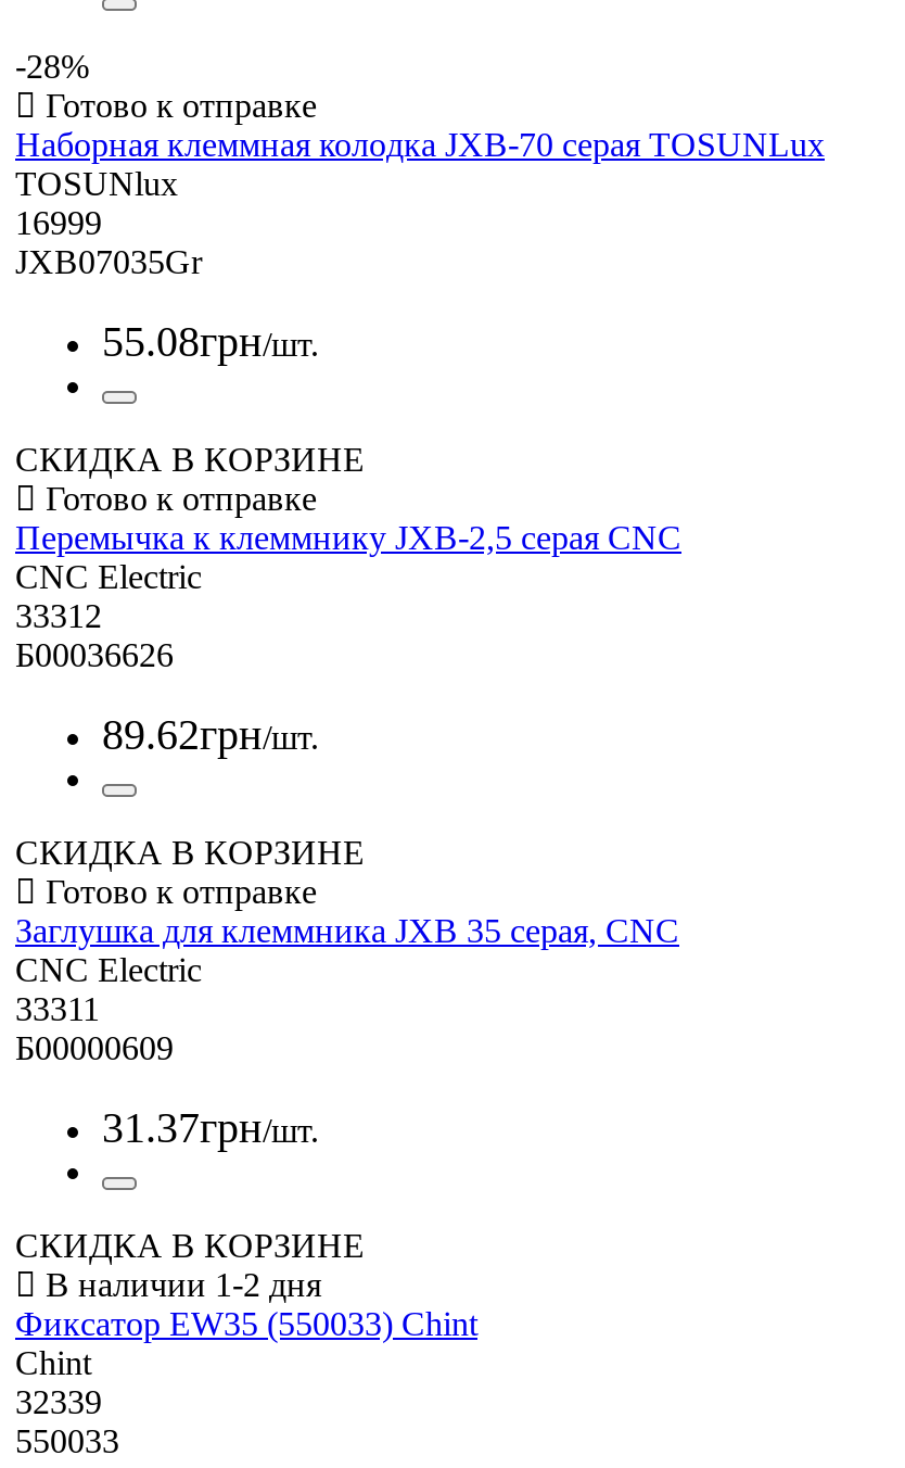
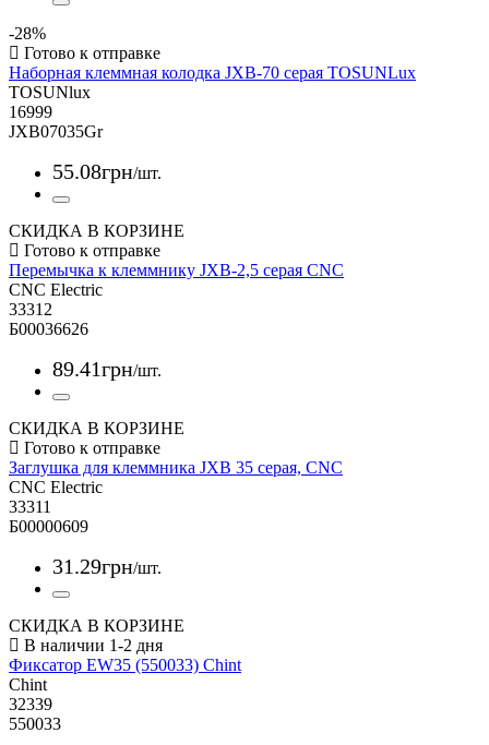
- 89.62грн/шт.
+ 89.41грн/шт.

- 31. 37грн/шт.
+ 31. 29грн/шт.
